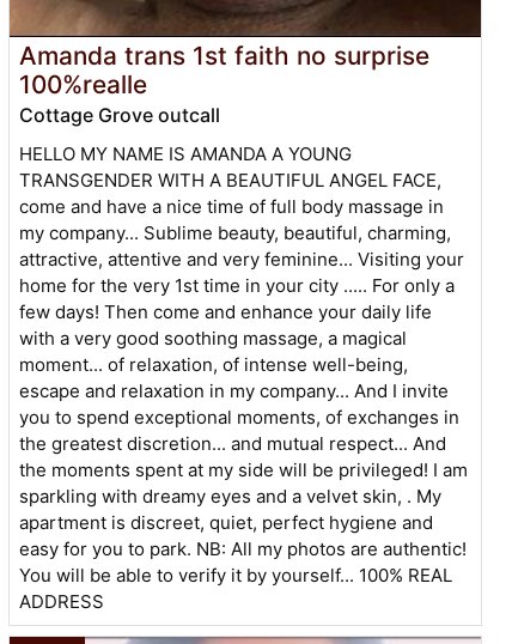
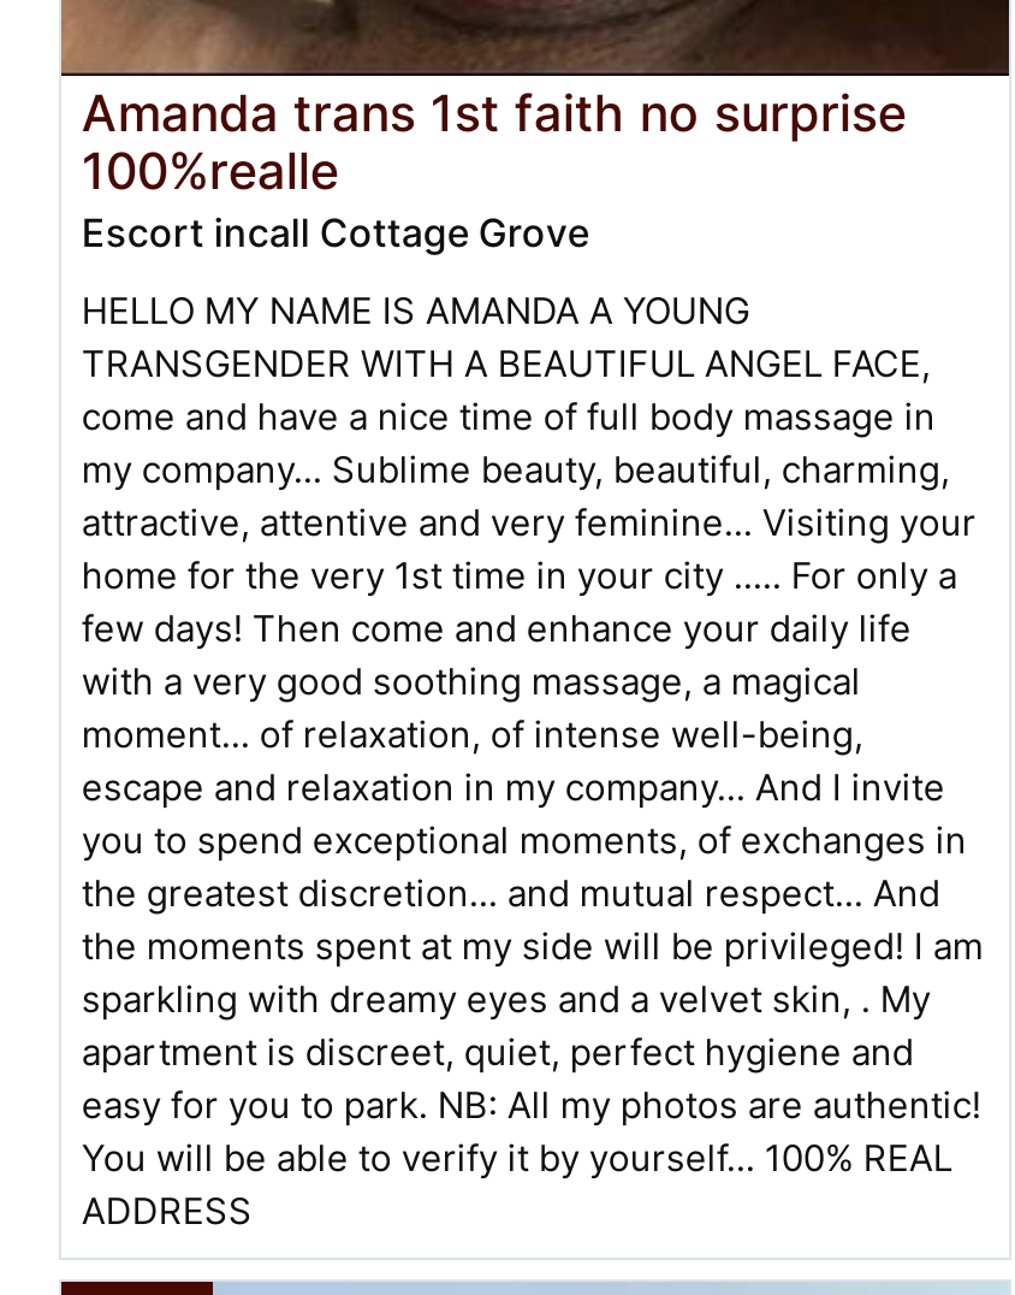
- Cottage Grove outcall
+ Escort incall Cottage Grove
